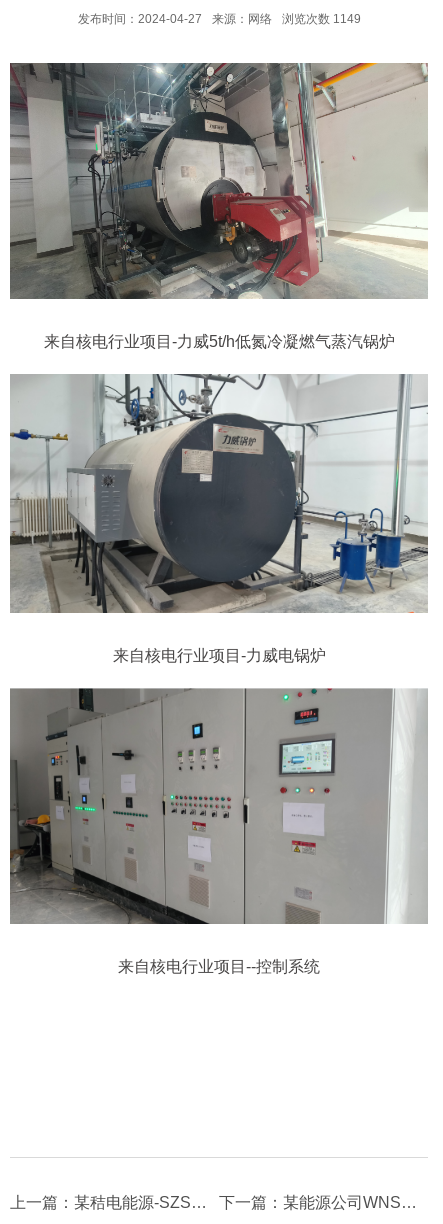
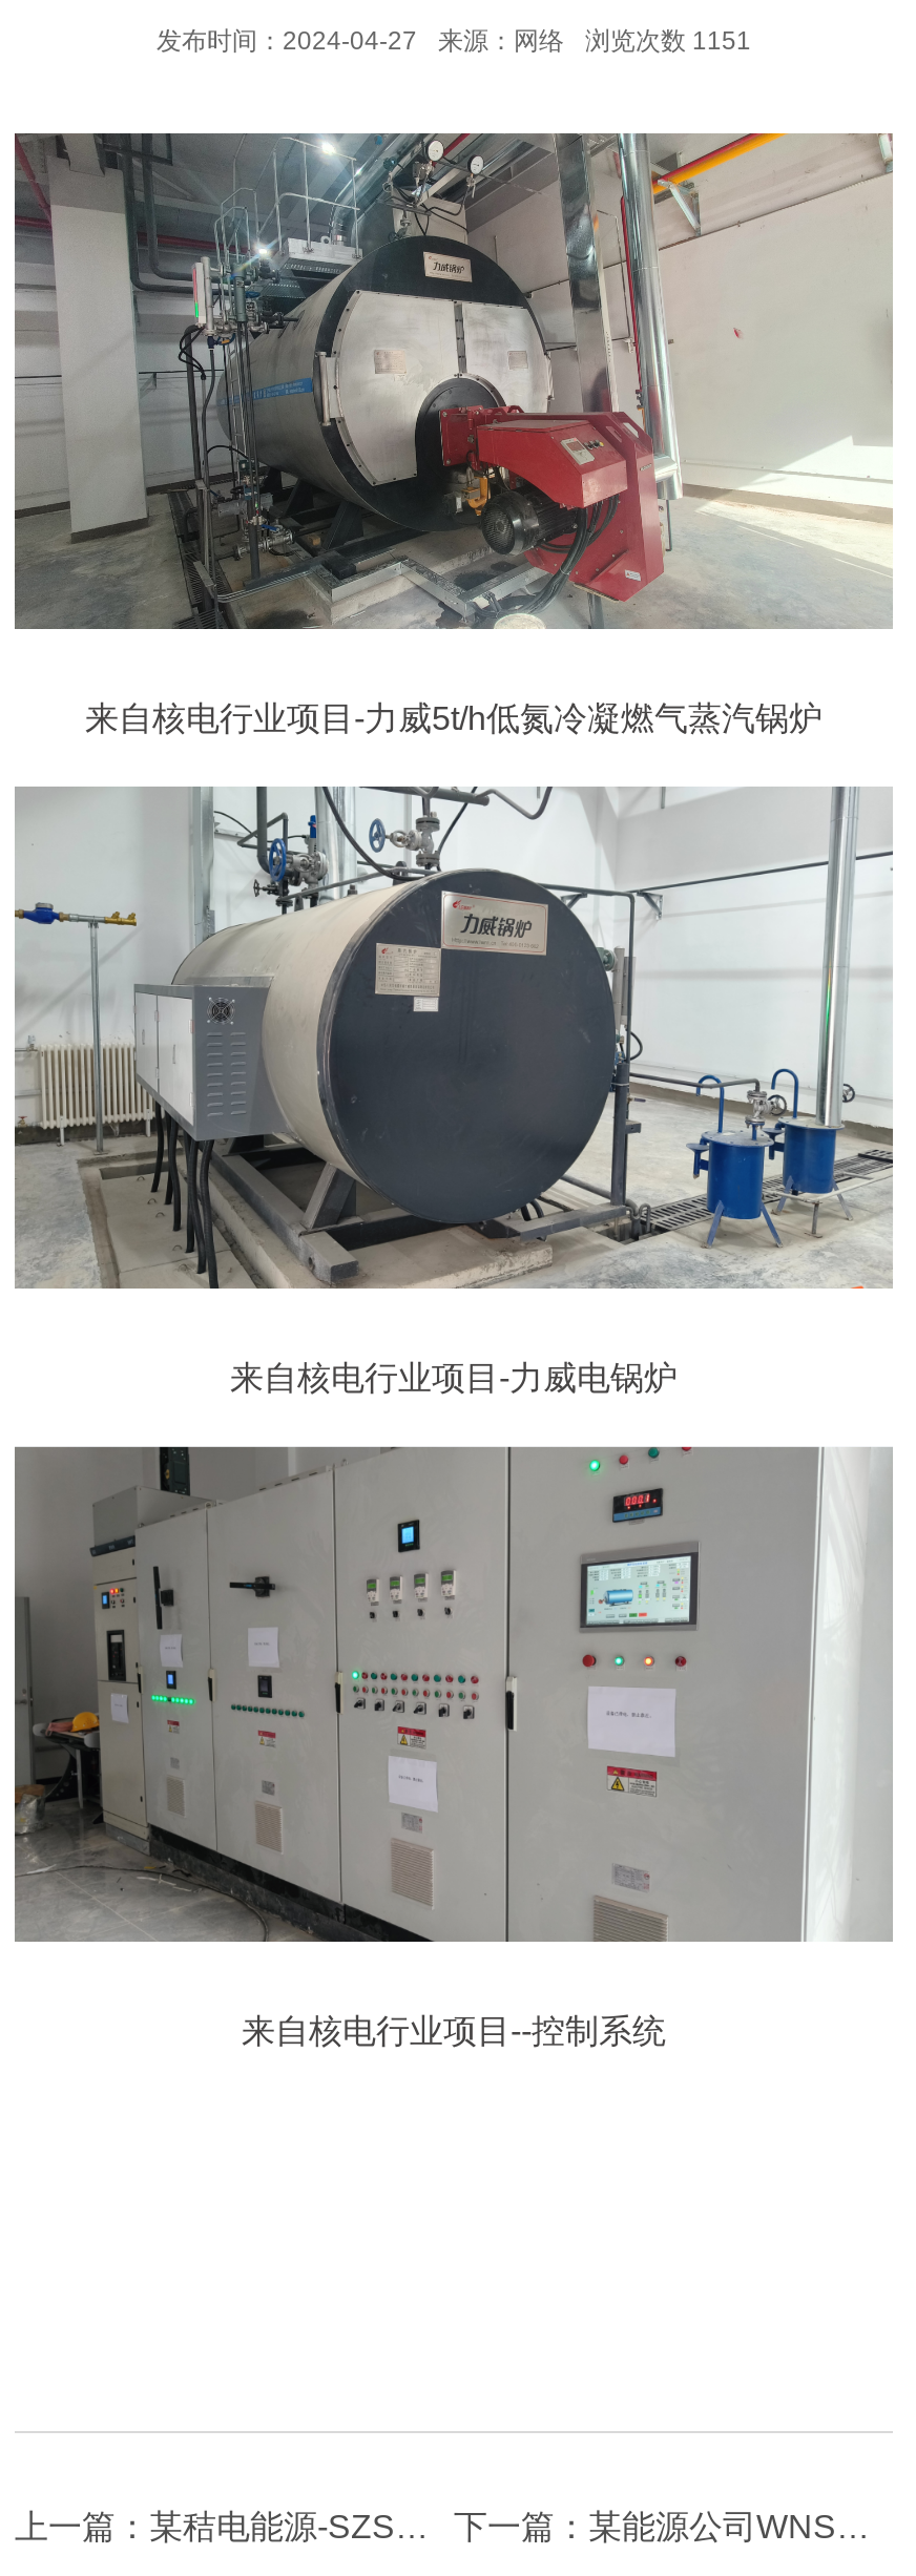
- 发布时间：2024-04-27 来源：网络 浏览次数1149
+ 发布时间：2024-04-27 来源：网络 浏览次数1151
